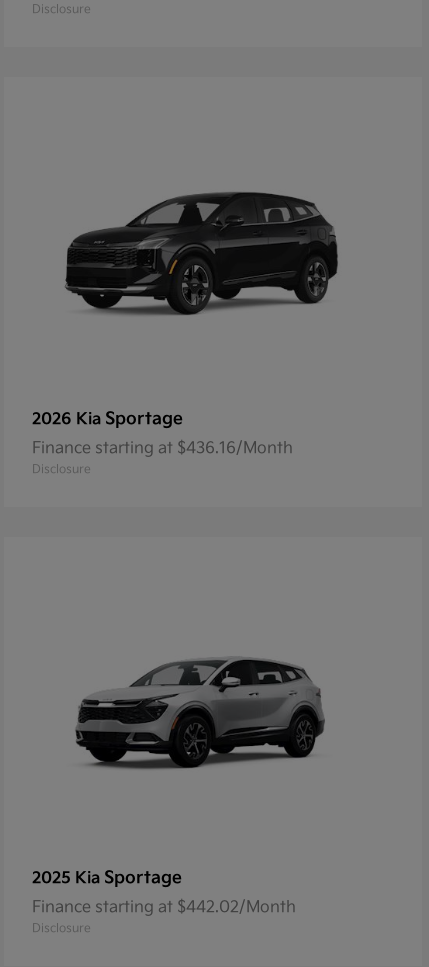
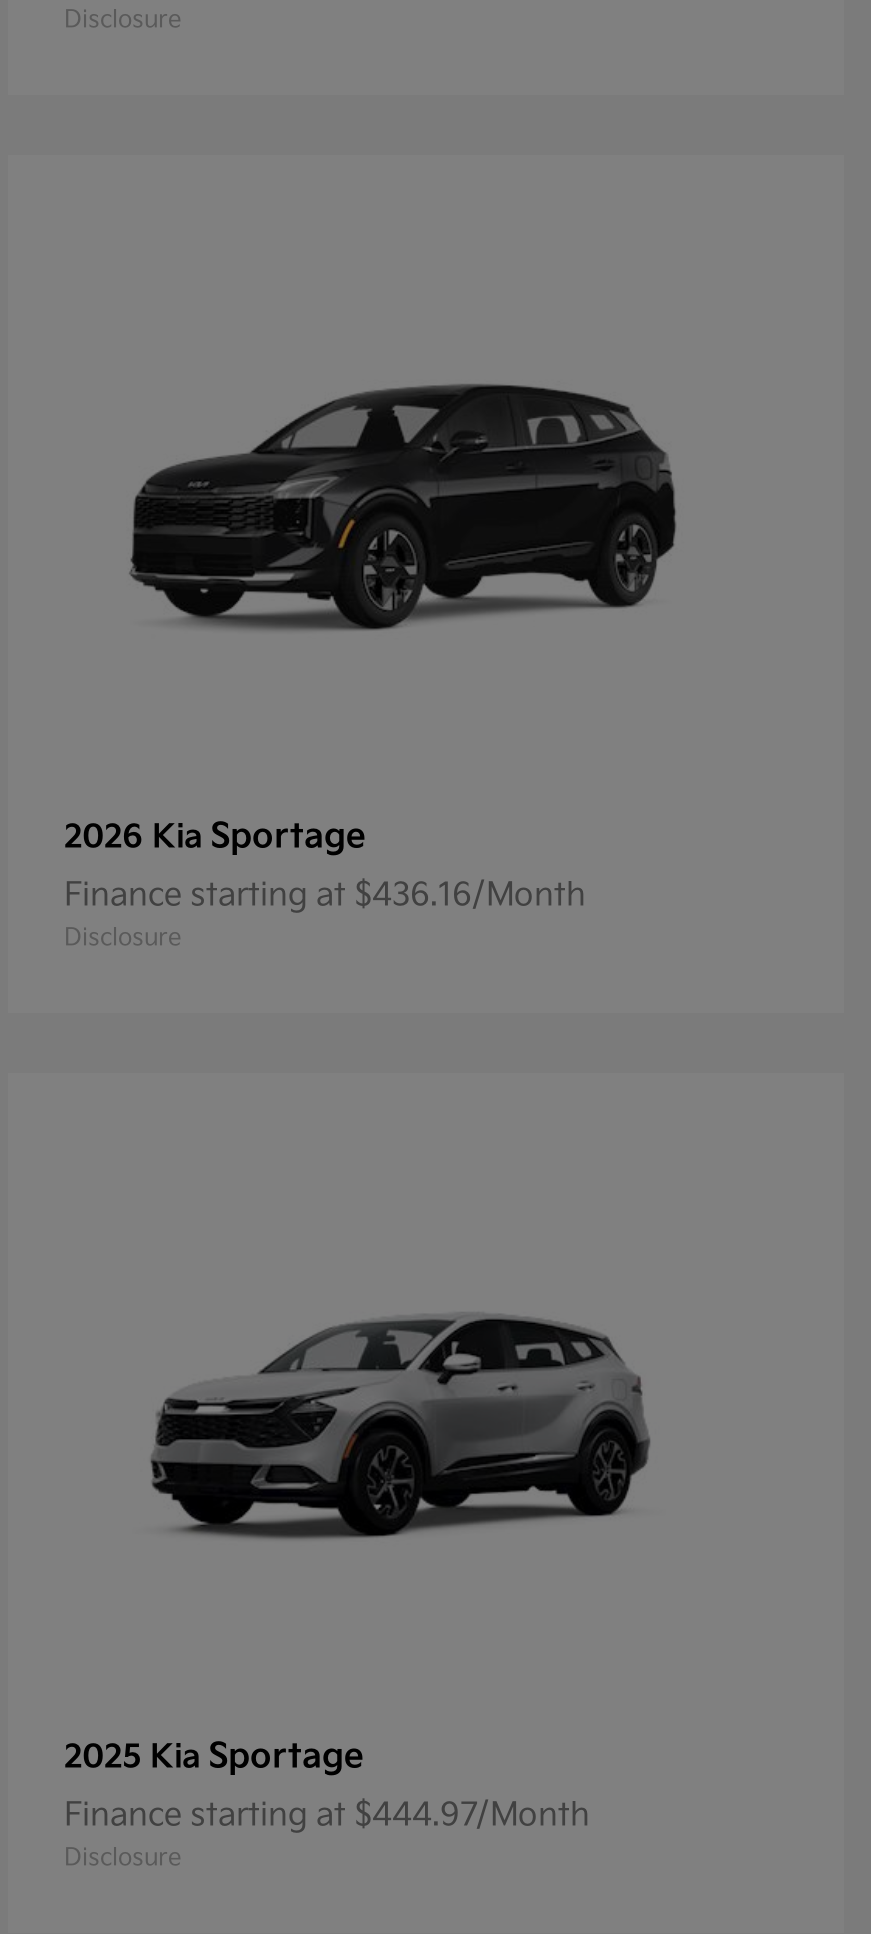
- Finance starting at $442.02/Month
+ Finance starting at $444.97/Month
